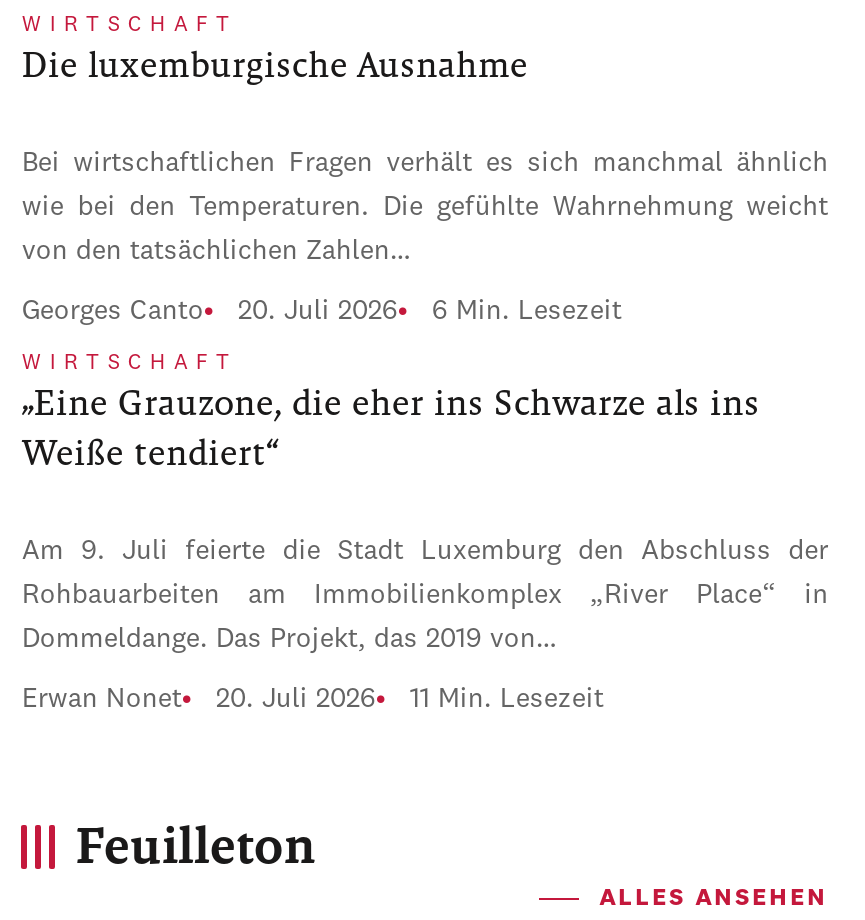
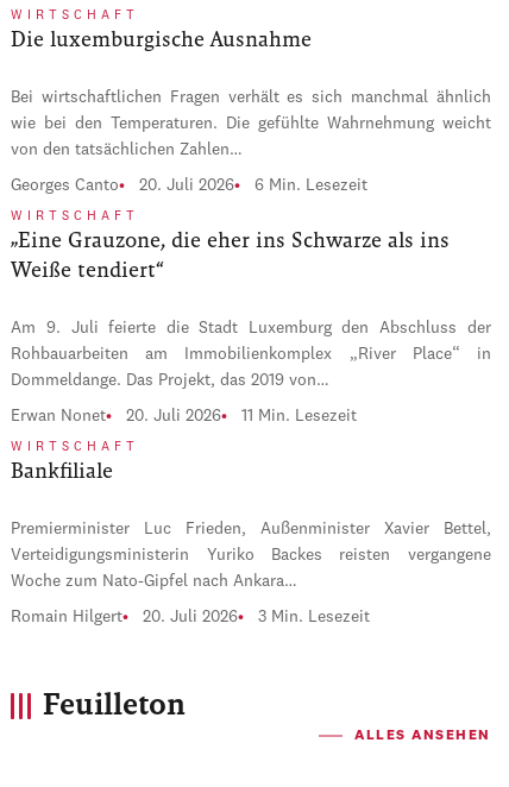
+ WIRTSCHAFT
+ Bankfiliale
+ Premierminister Luc Frieden, Außenminister Xavier Bettel,
+ Verteidigungsministerin Yuriko Backes reisten vergangene
+ Woche zum Nato-Gipfel nach Ankara…
+ Romain Hilgert
+ 20. Juli 2026
+ 3 Min. Lesezeit
